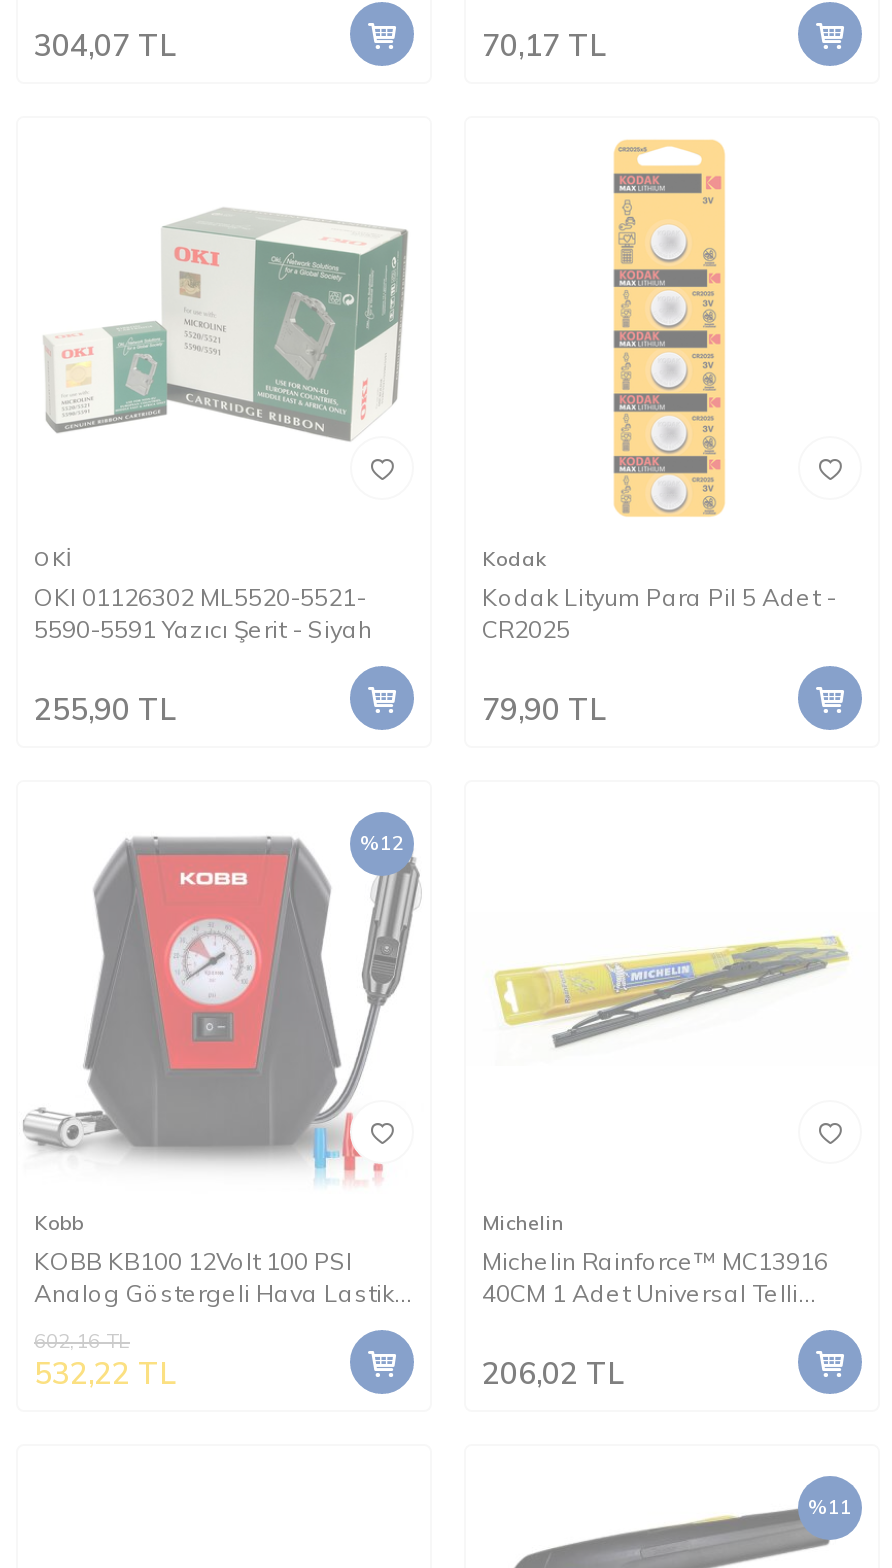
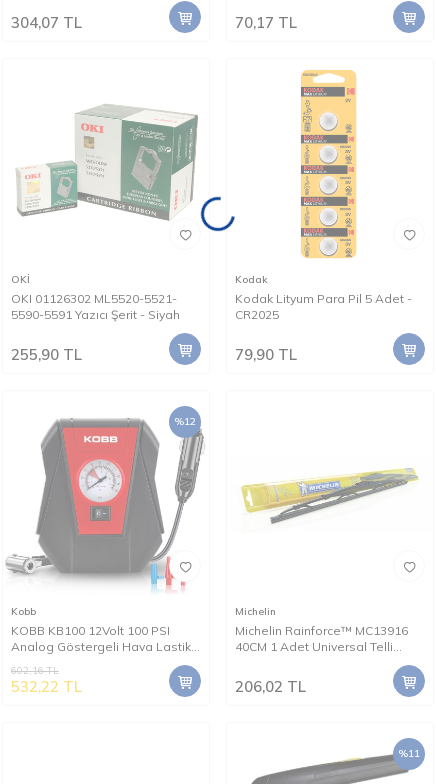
+ [image]
